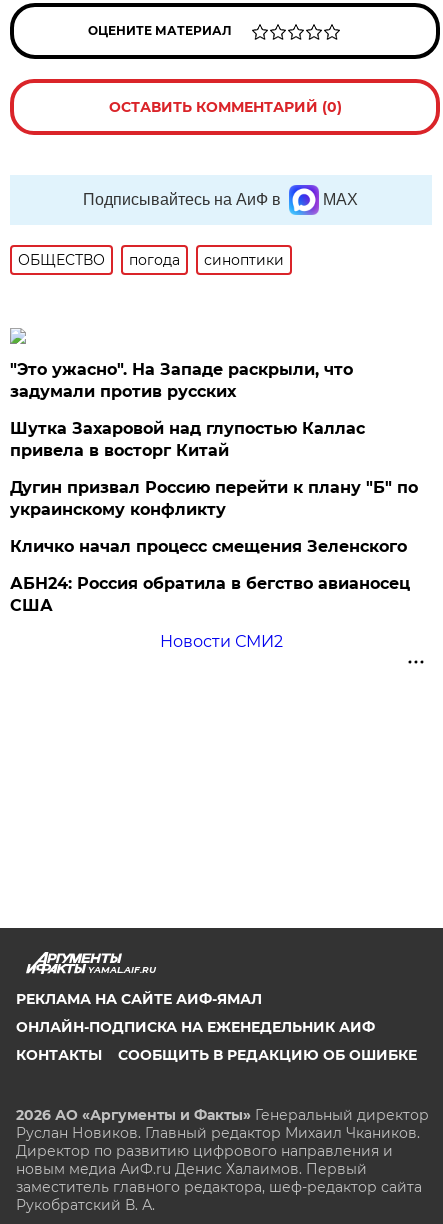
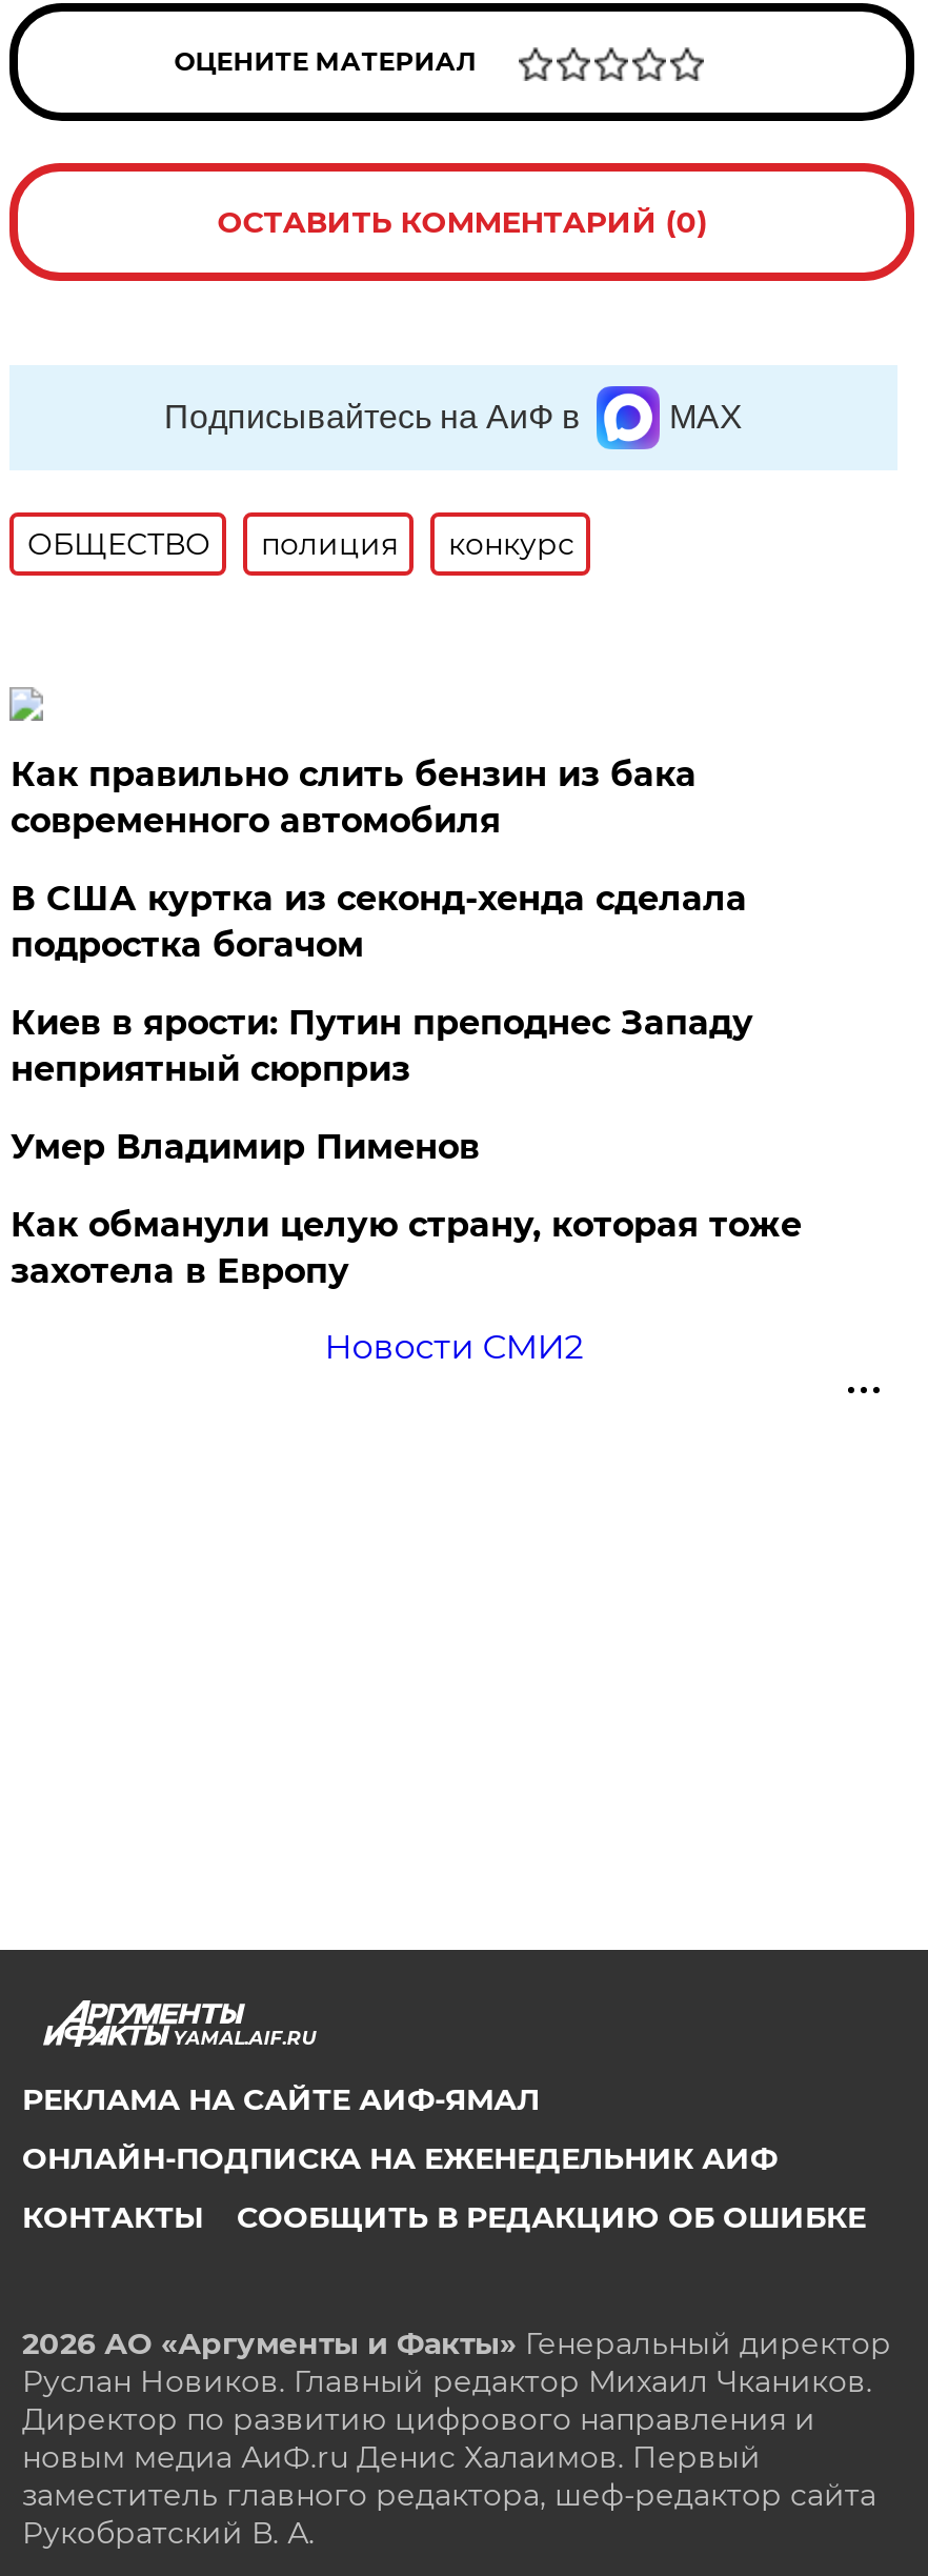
- погода
- синоптики
+ полиция
+ конкурс

- "Это ужасно". На Западе раскрыли, что
- задумали против русских
+ Как правильно слить бензин из бака
+ современного автомобиля

- Шутка Захаровой над глупостью Каллас
- привела в восторг Китай
+ В США куртка из секонд-хенда сделала
+ подростка богачом

- Дугин призвал Россию перейти к плану "Б" по
- украинскому конфликту
+ Киев в ярости: Путин преподнес Западу
+ неприятный сюрприз

- Кличко начал процесс смещения Зеленского
+ Умер Владимир Пименов

- АБН24: Россия обратила в бегство авианосец
- США
+ Как обманули целую страну, которая тоже
+ захотела в Европу
